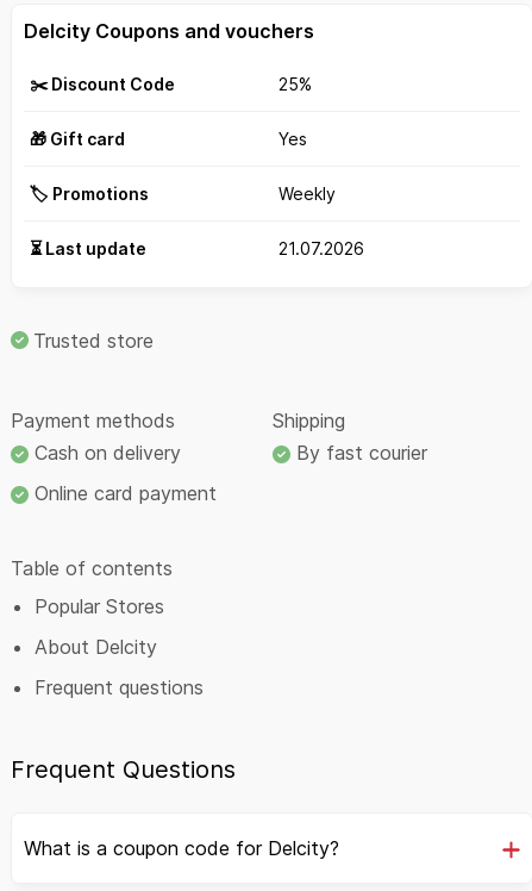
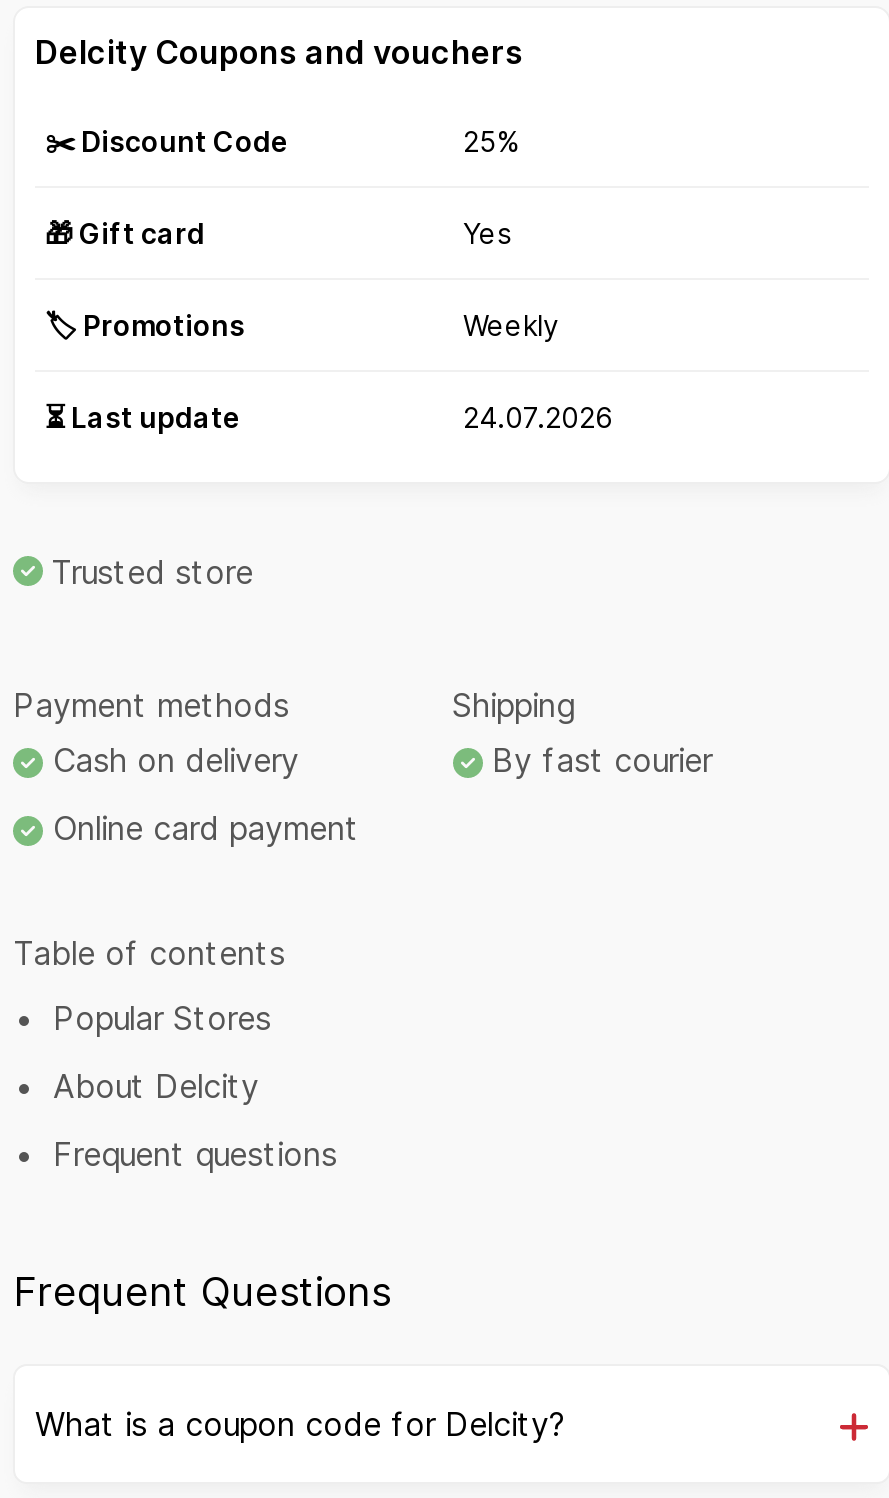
- 21.07.2026
+ 24.07.2026
